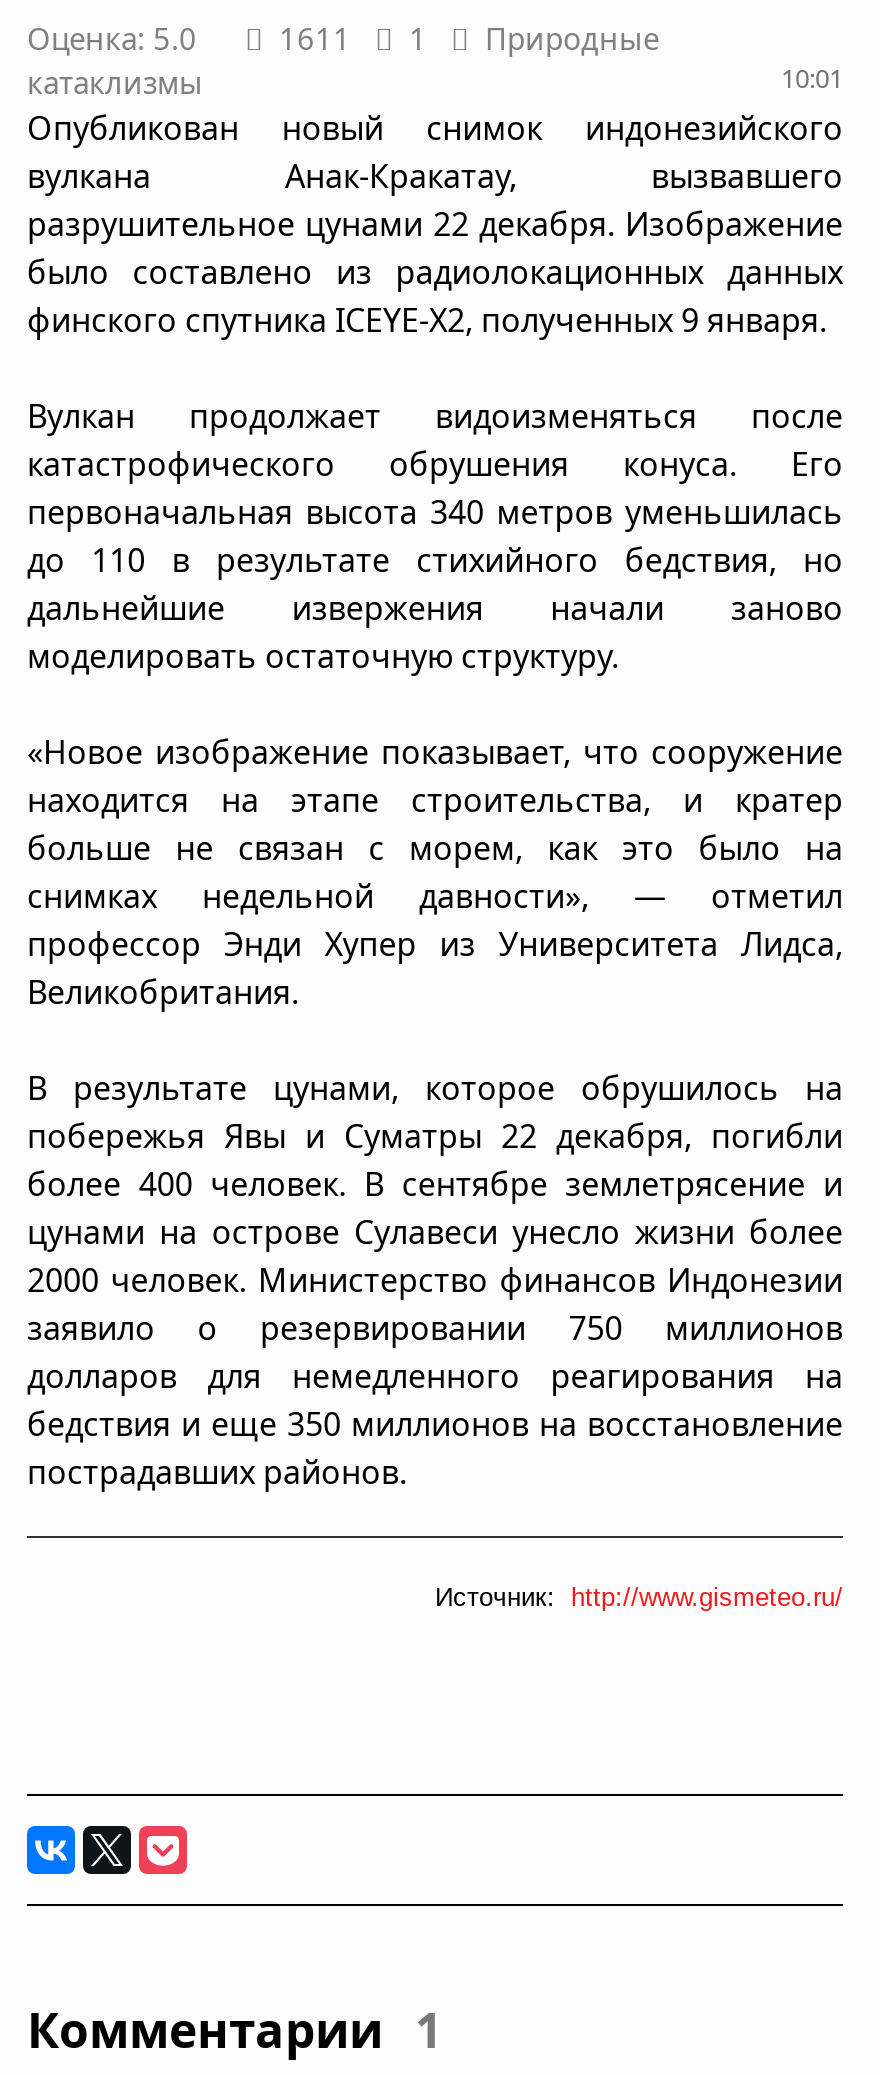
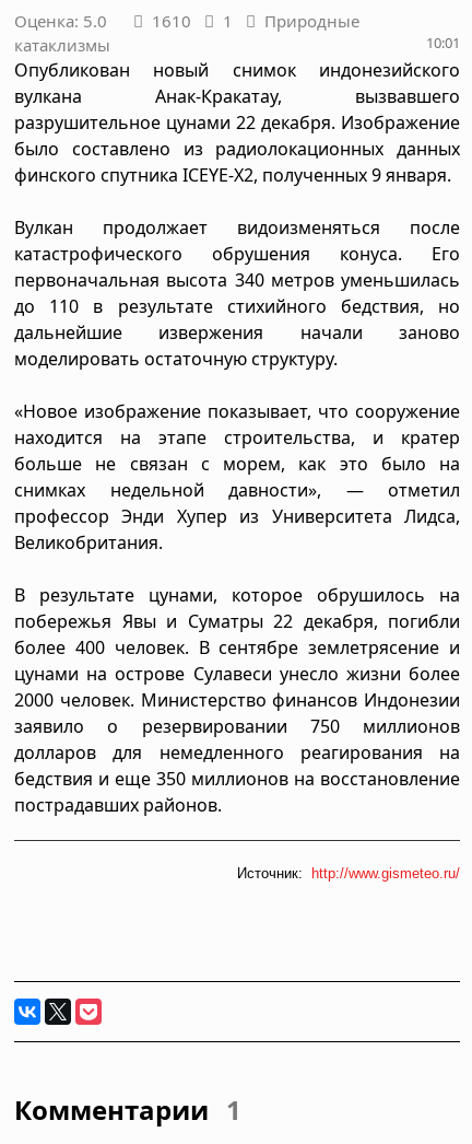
- Оценка: 5.0 1611 1 Природные
+ Оценка: 5.0 1610 1 Природные
